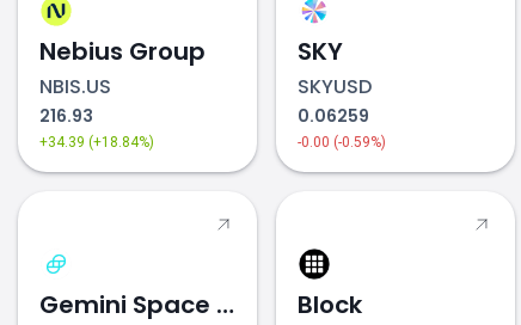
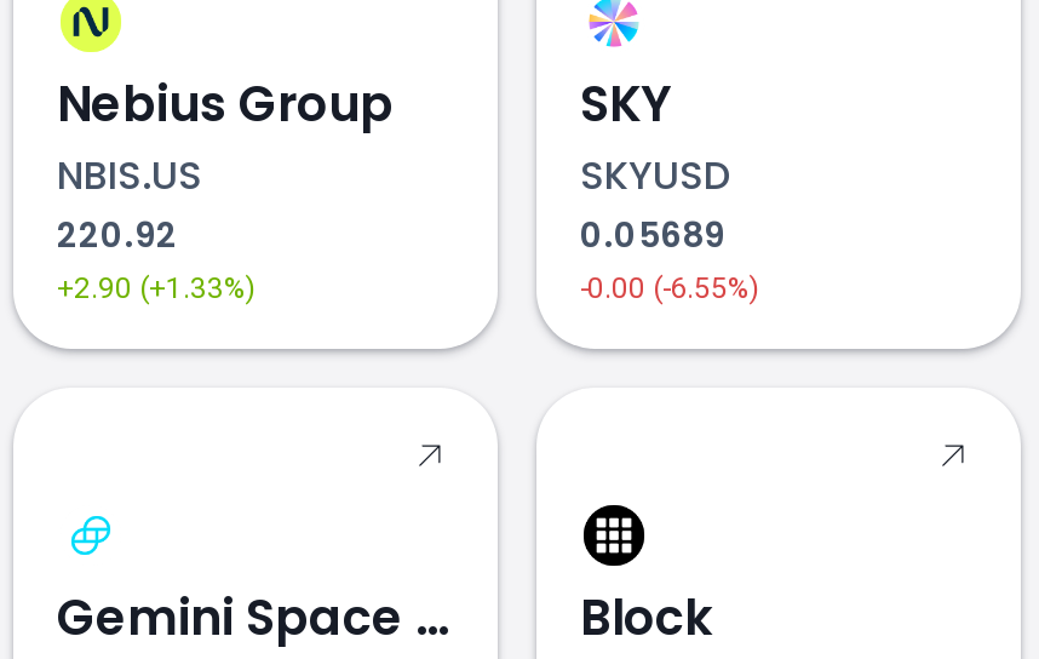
- 216.93
+ 220.92

- 0.06259
+ 0.05689

- +34.39 (+18.84%)
+ +2.90 (+1.33%)

- -0.00 (-0.59%)
+ -0.00 (-6.55%)
